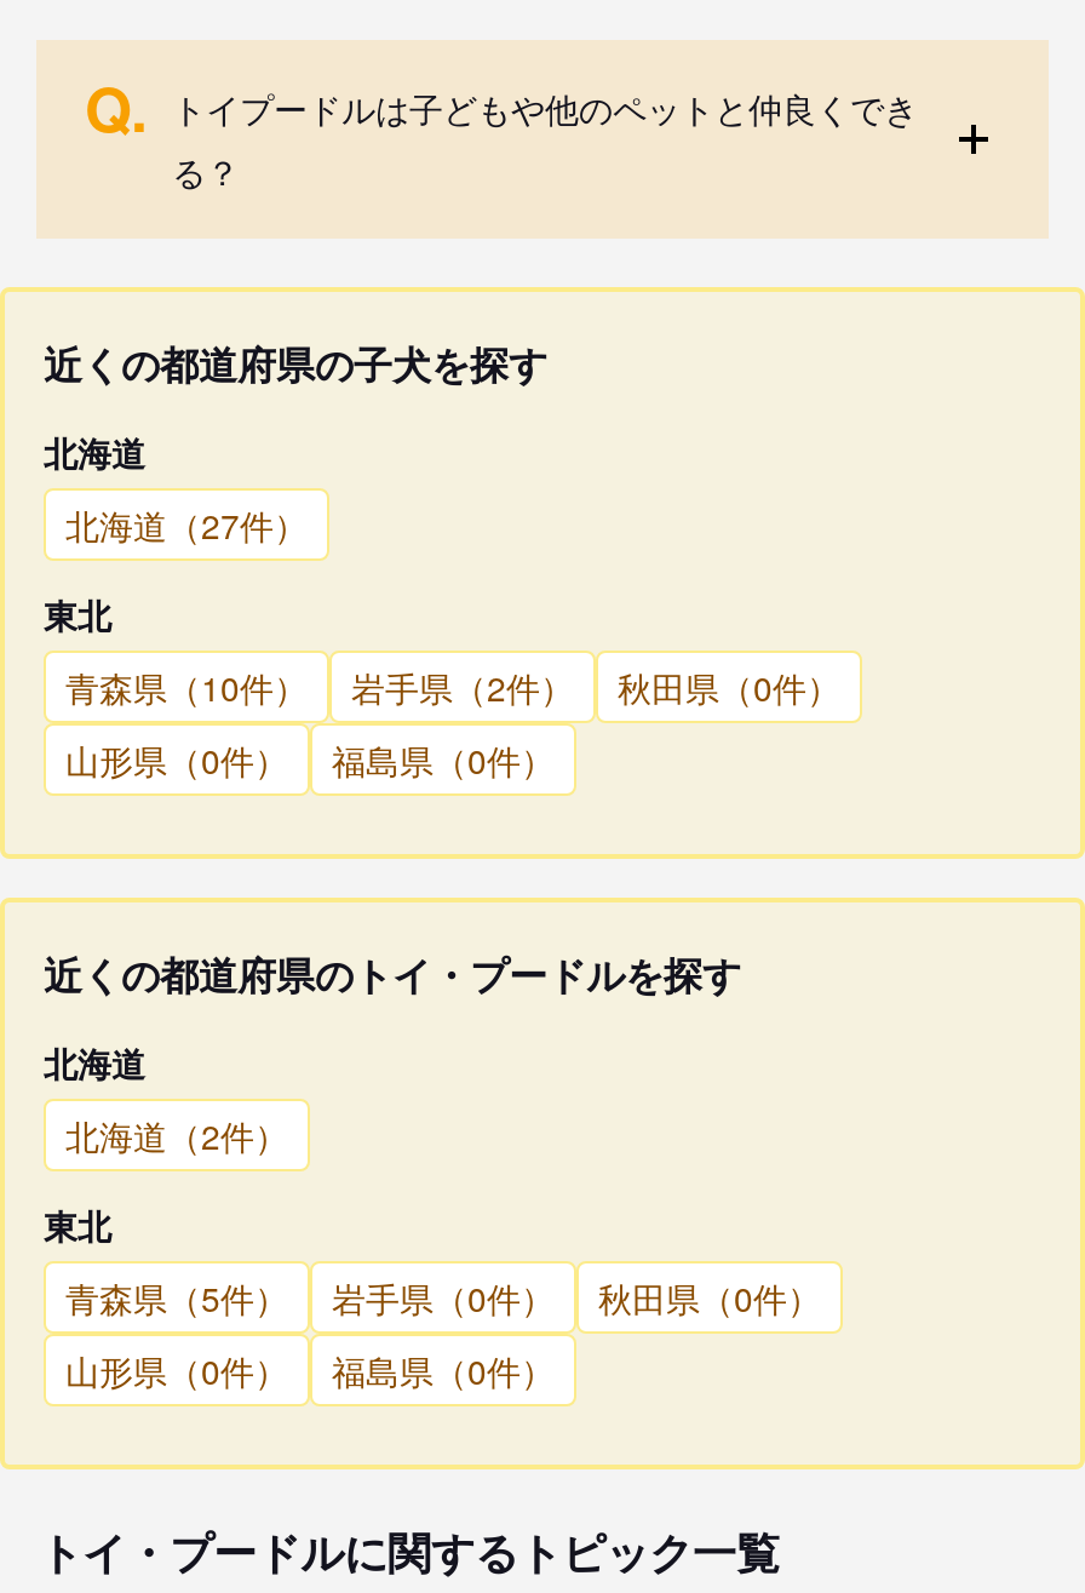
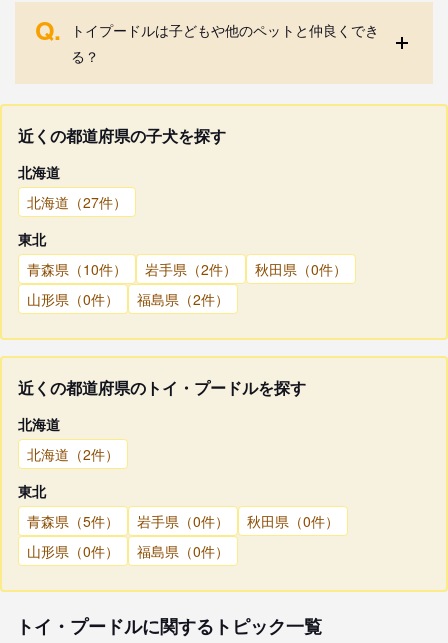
- 山形県（0件） 福島県（0件）
+ 山形県（0件） 福島県（2件）
